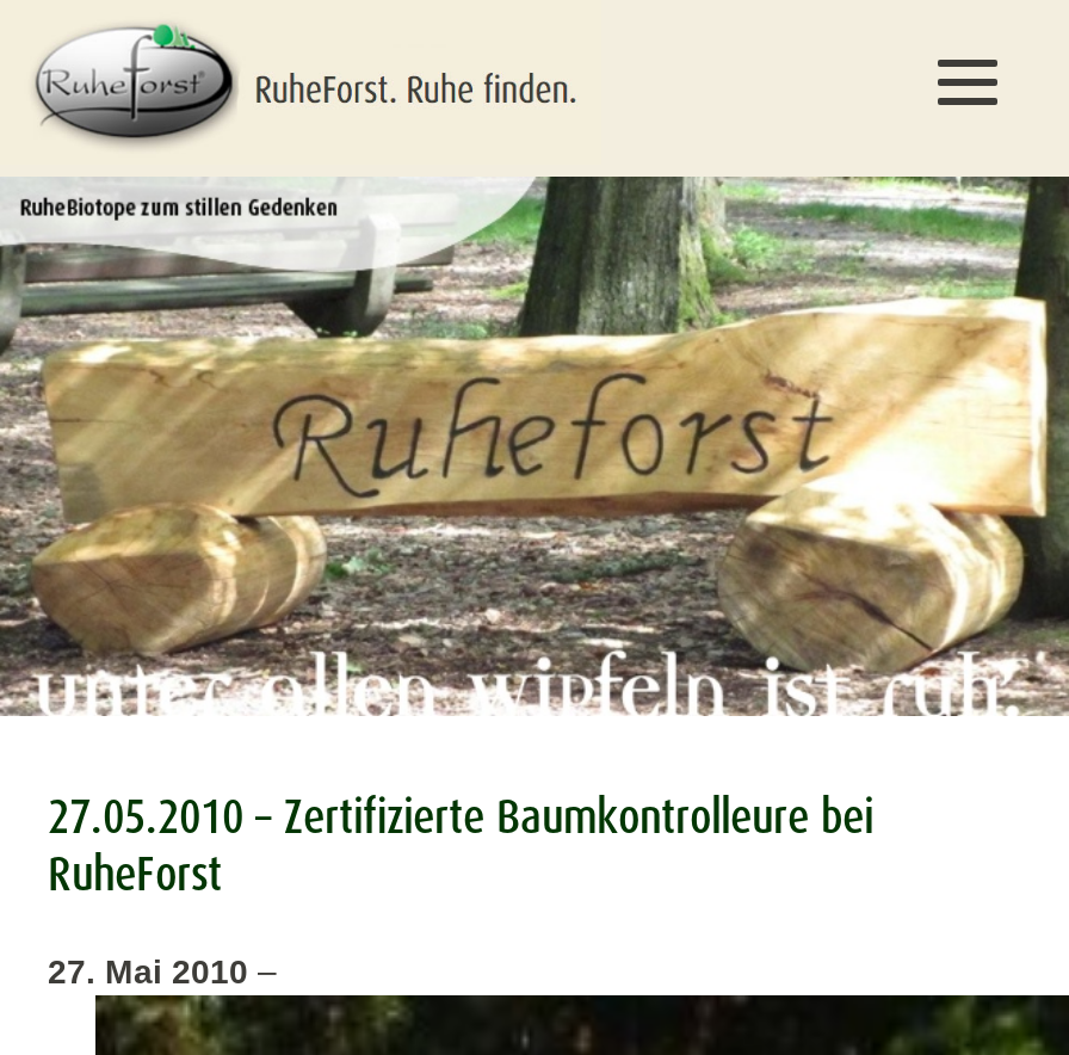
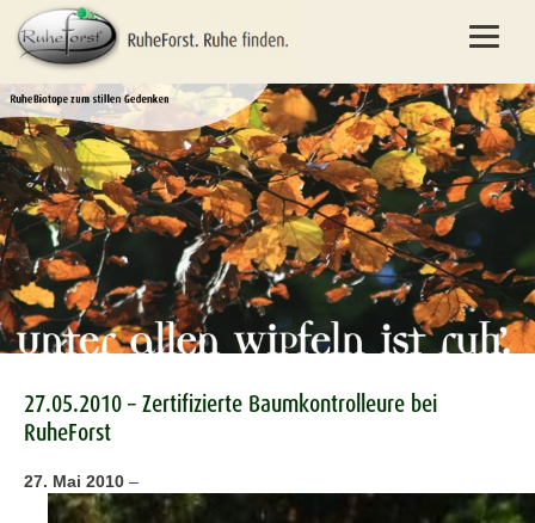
- [image]
+ [image]
